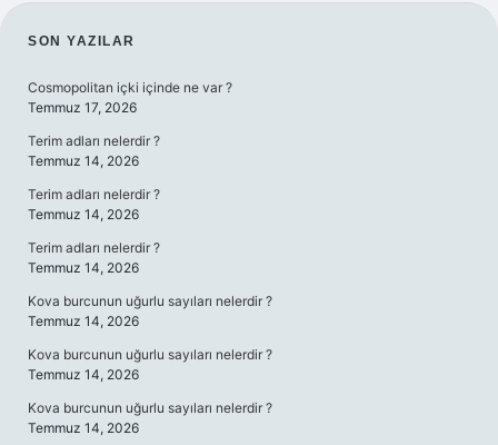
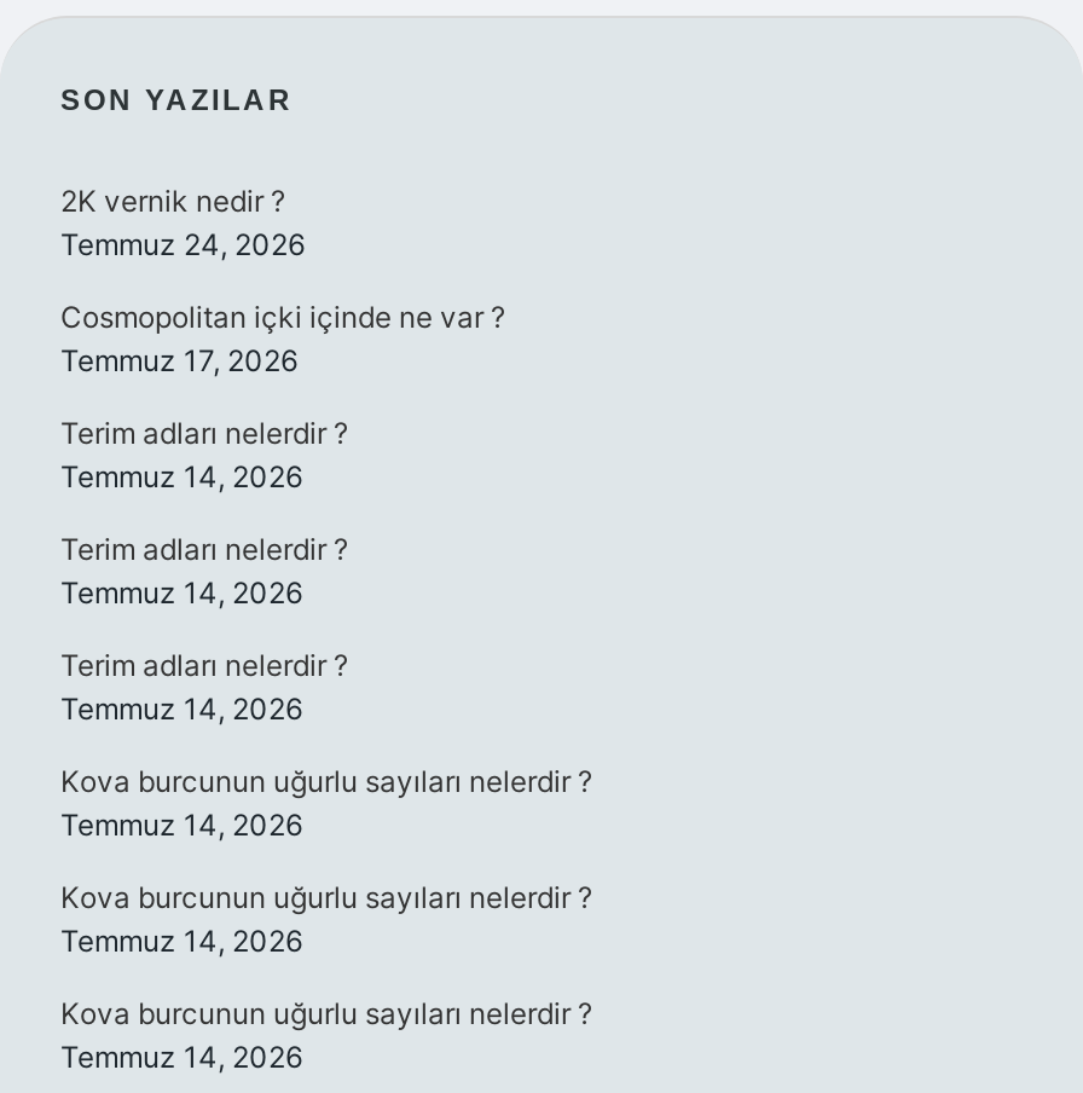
+ 2K vernik nedir ?
+ Temmuz 24, 2026
